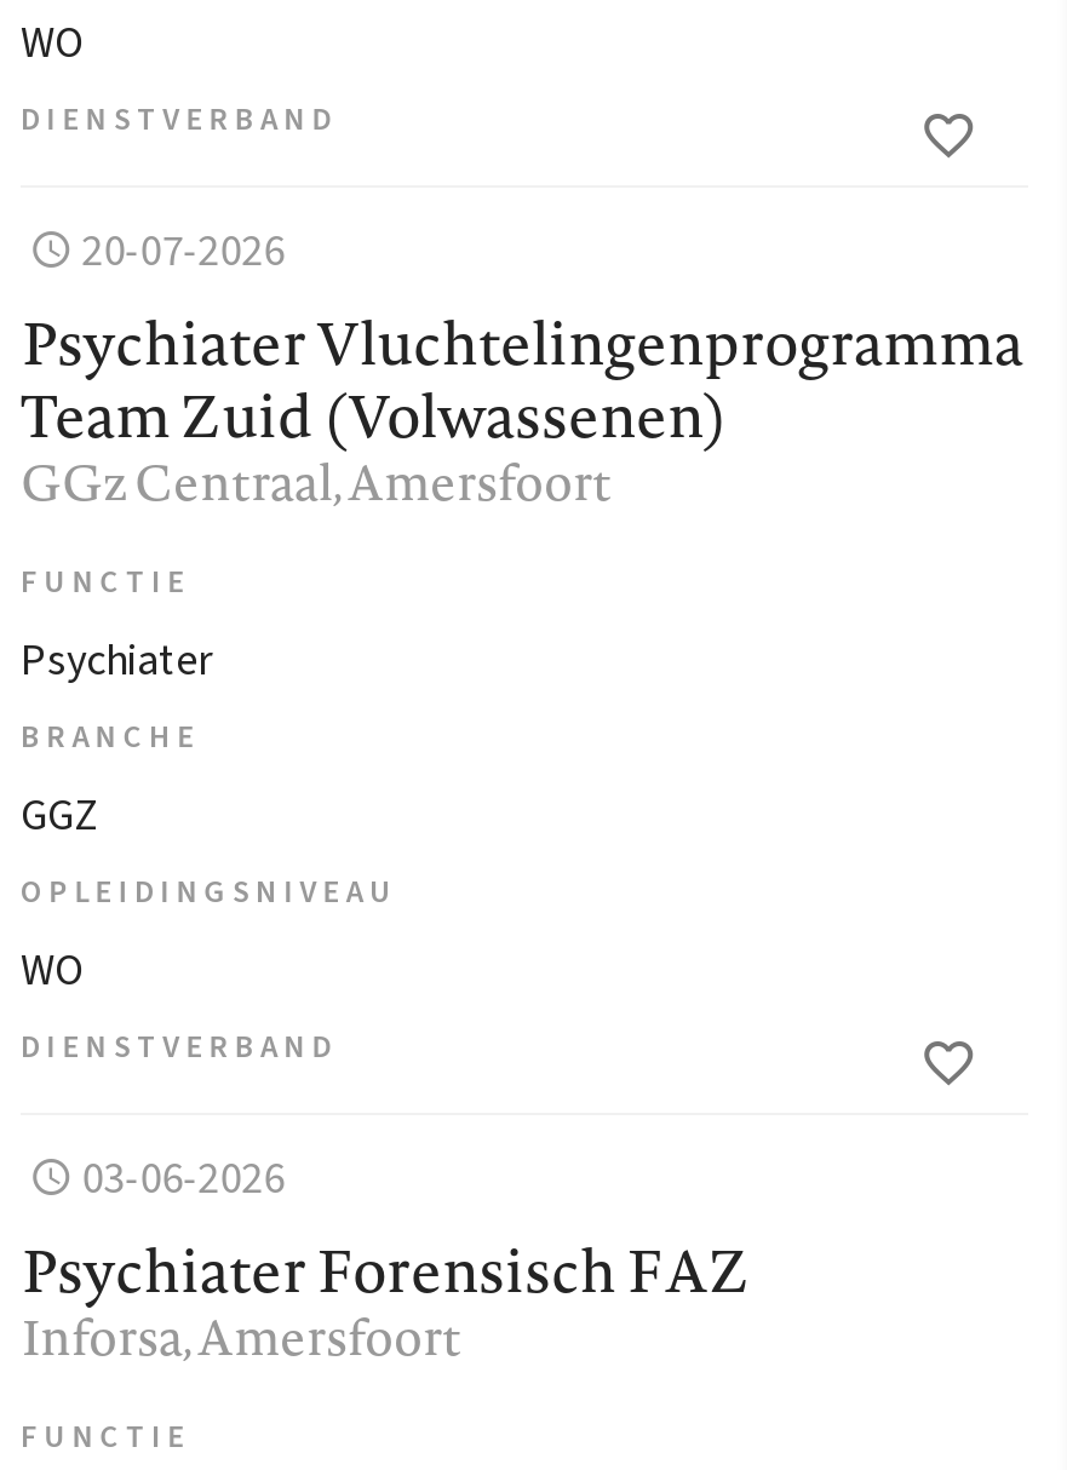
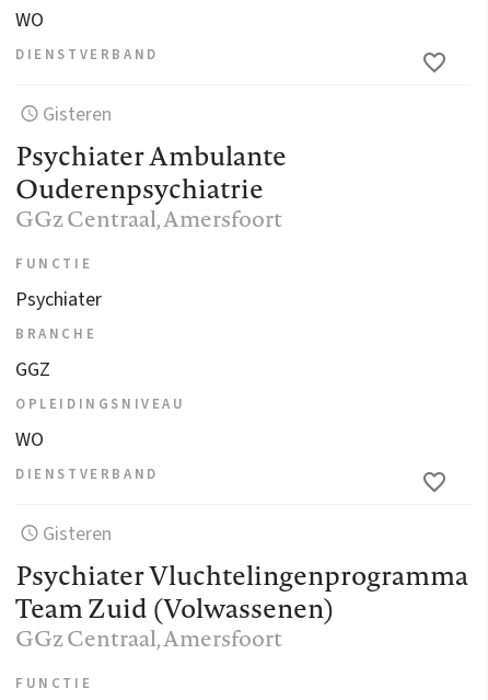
- 20-07-2026
+ Gisteren
+ Psychiater Ambulante
+ Ouderenpsychiatrie

moved down: Psychiater Vluchtelingenprogramma | Team Zuid (Volwassenen)

- 03-06-2026
- Psychiater Forensisch FAZ
- Inforsa, Amersfoort
+ Gisteren
+ GGz Centraal, Amersfoort
